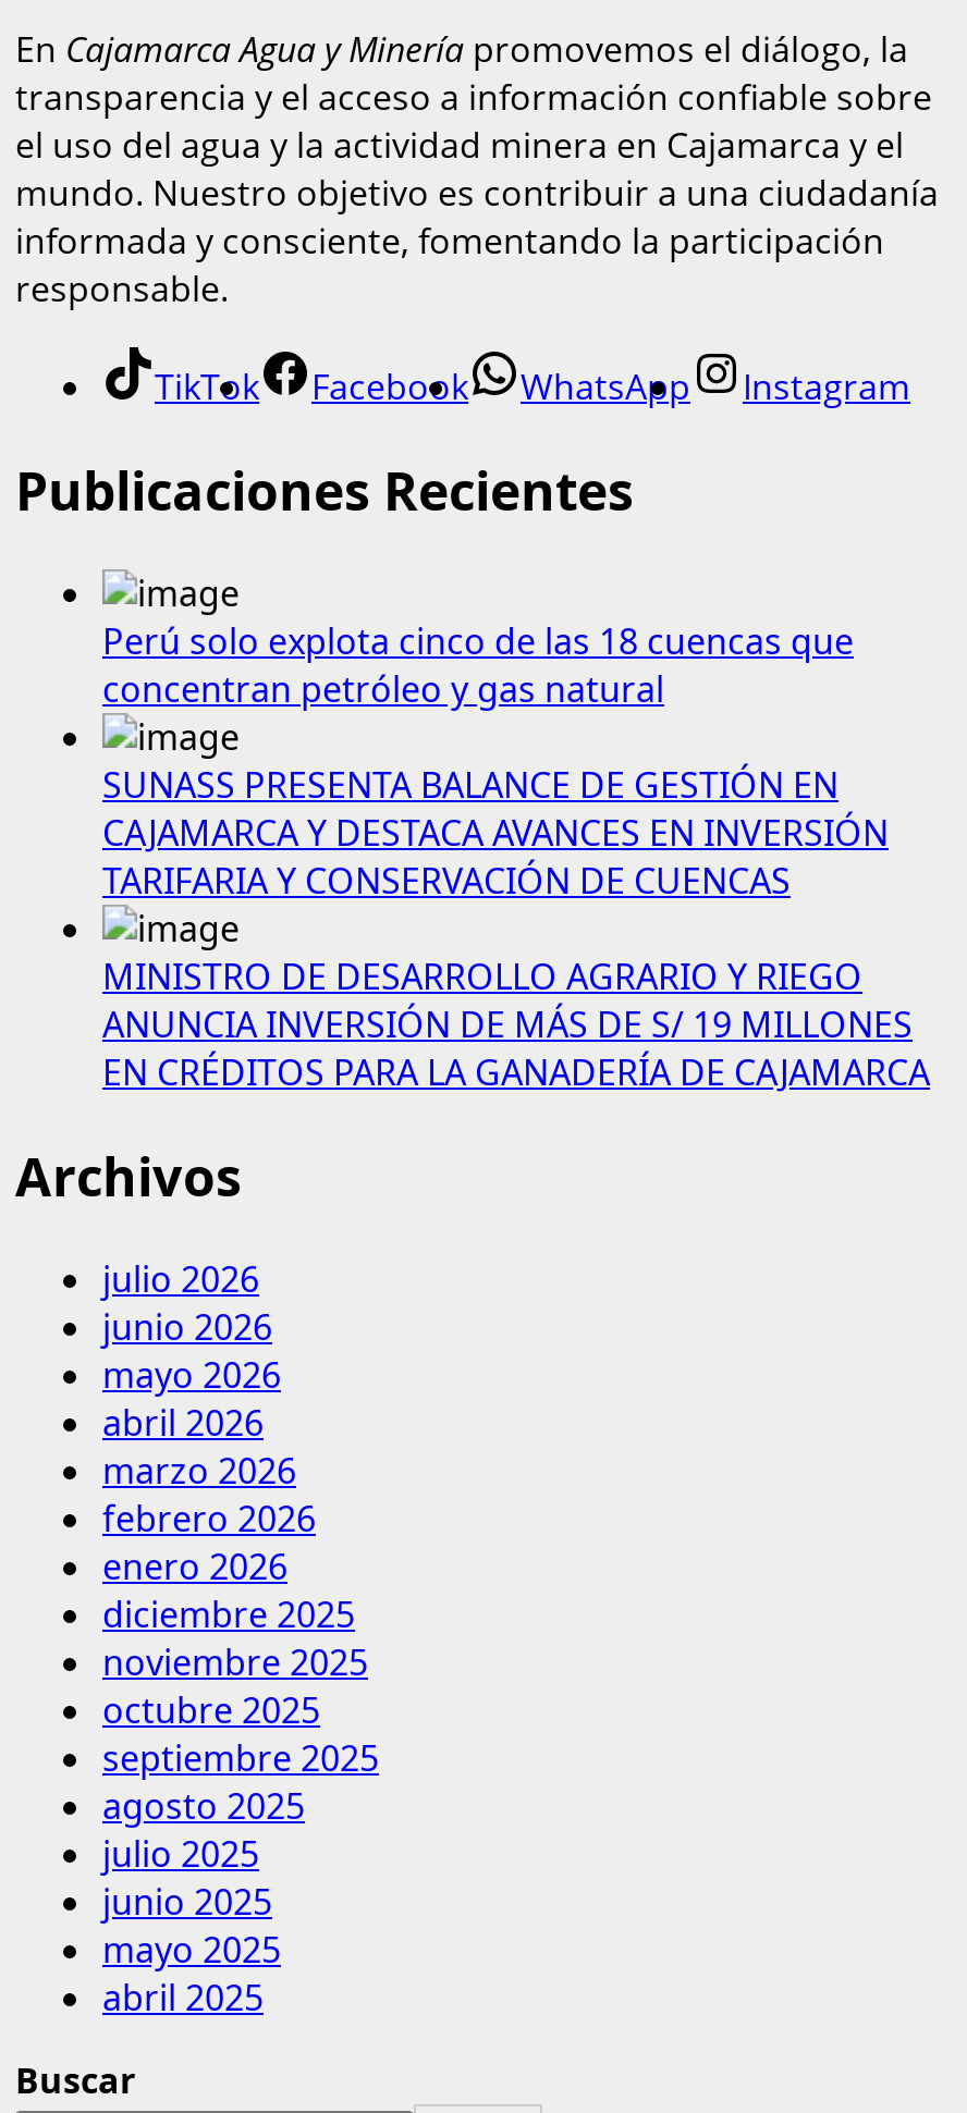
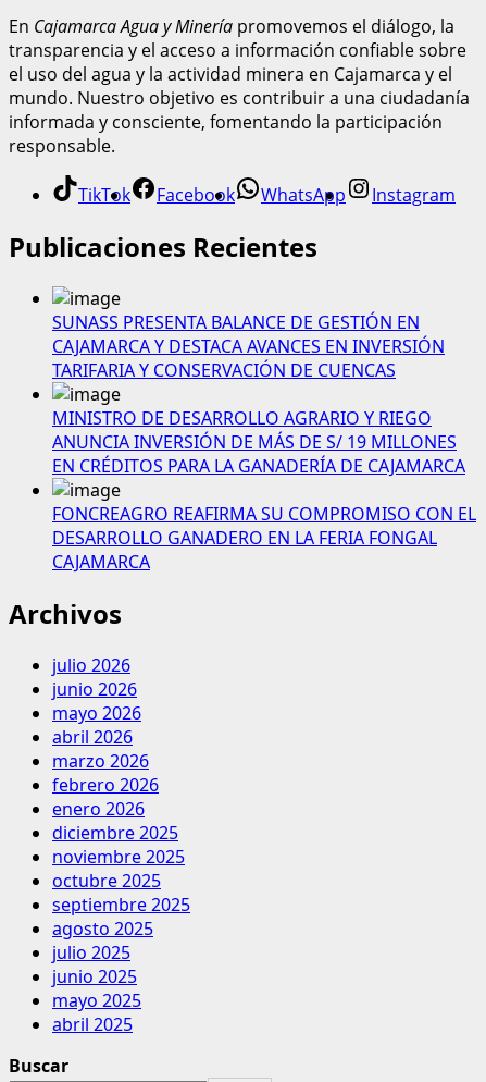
- Perú solo explota cinco de las 18 cuencas que
- concentran petróleo y gas natural

moved up: SUNASS PRESENTA BALANCE DE GESTIÓN EN | CAJAMARCA Y DESTACA AVANCES EN INVERSIÓN | TARIFARIA Y CONSERVACIÓN DE CUENCAS | MINISTRO DE DESARROLLO AGRARIO Y RIEGO | ANUNCIA INVERSIÓN DE MÁS DE S/ 19 MILLONES | EN CRÉDITOS PARA LA GANADERÍA DE CAJAMARCA

+ FONCREAGRO REAFIRMA SU COMPROMISO CON EL
+ DESARROLLO GANADERO EN LA FERIA FONGAL
+ CAJAMARCA
